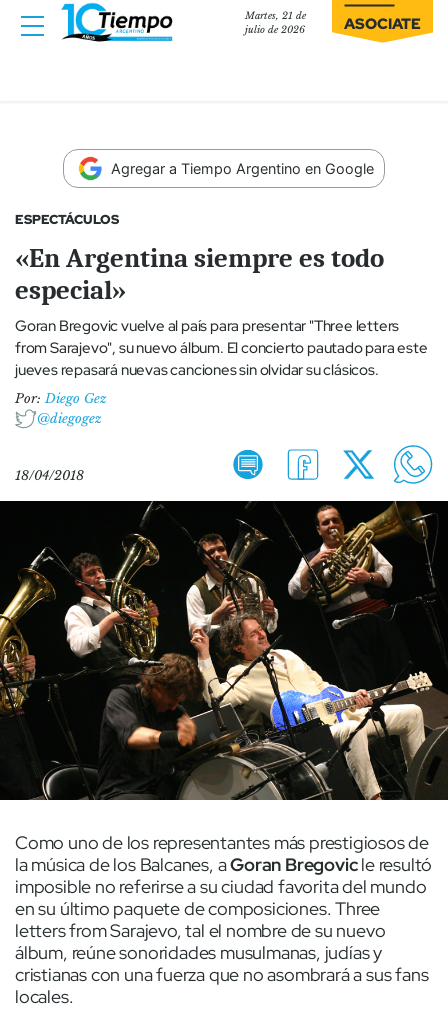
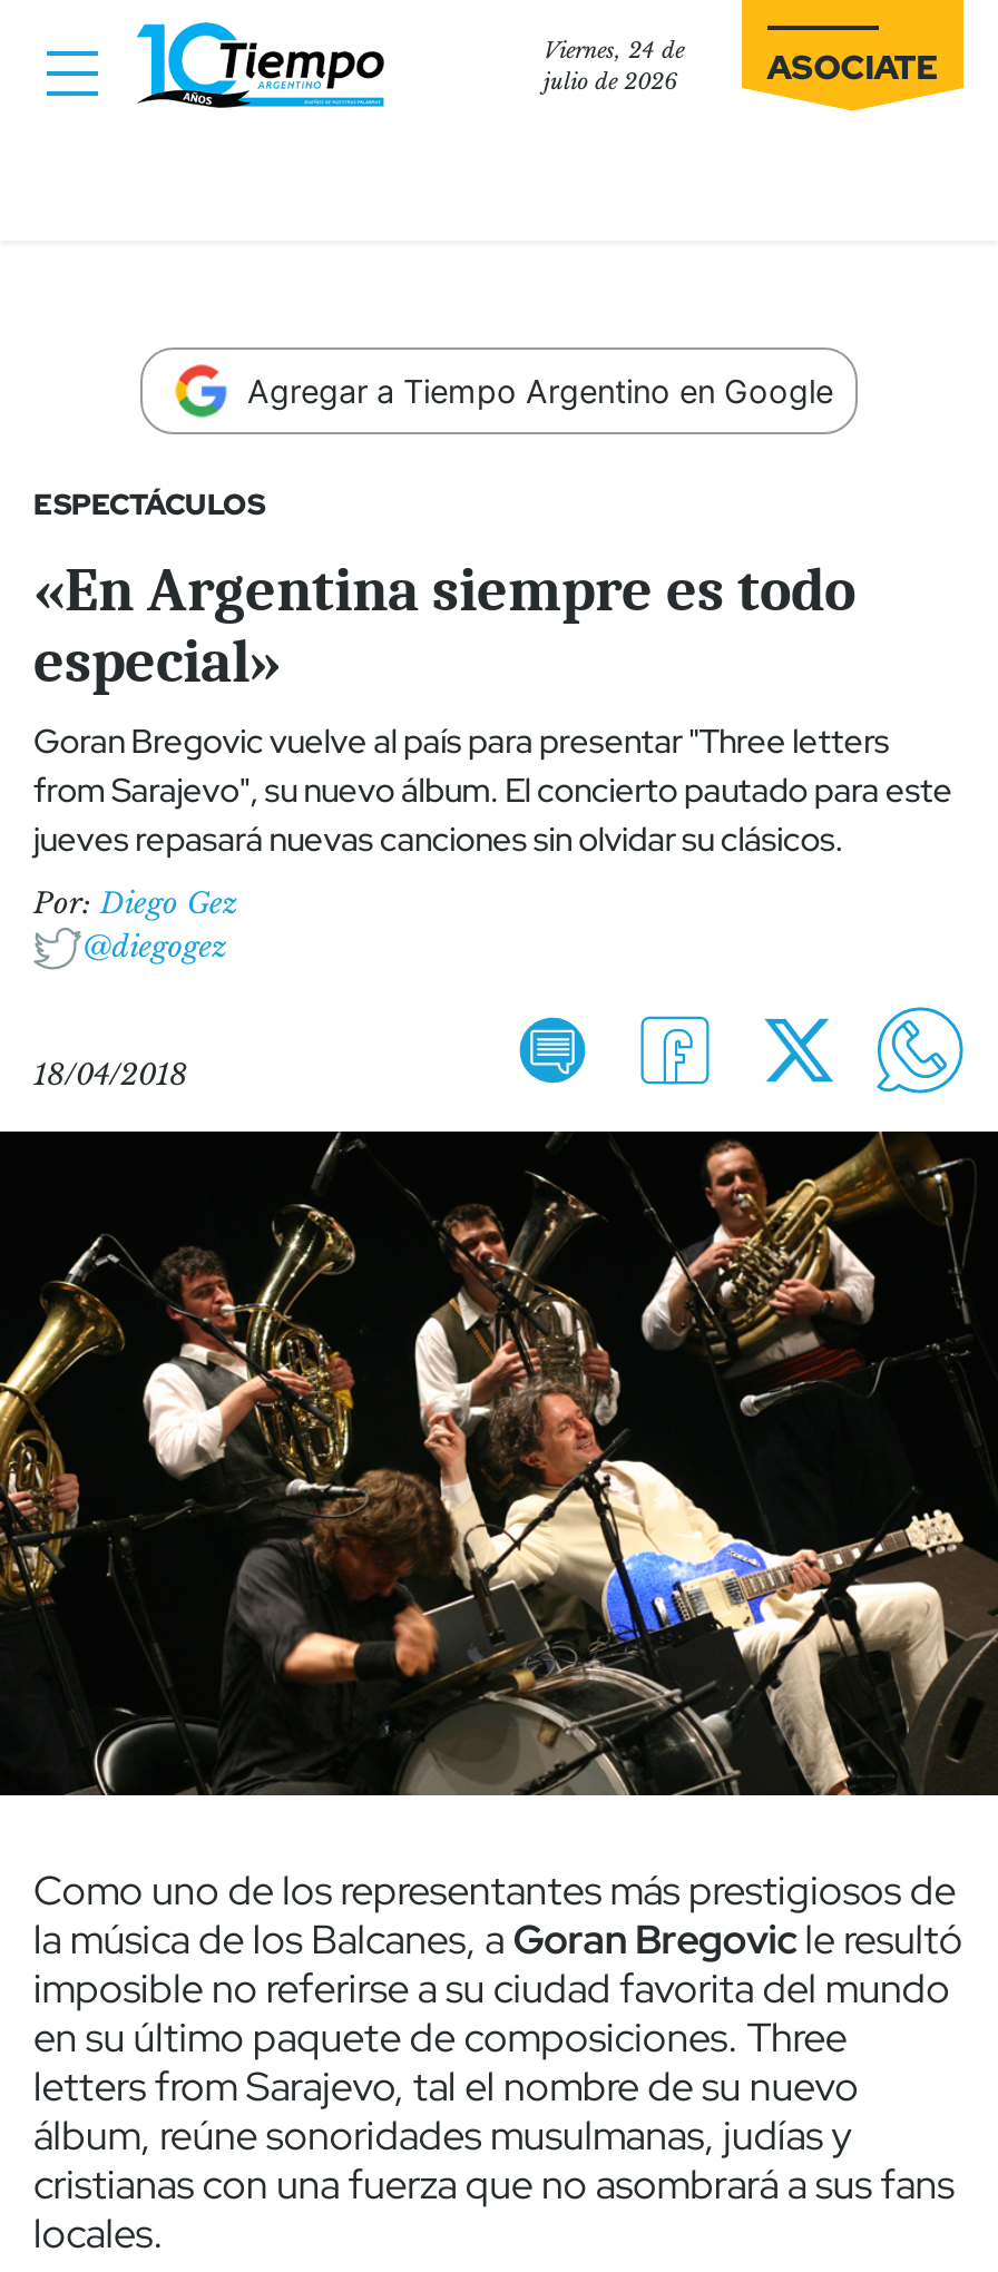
- Martes, 21 de
+ Viernes, 24 de
